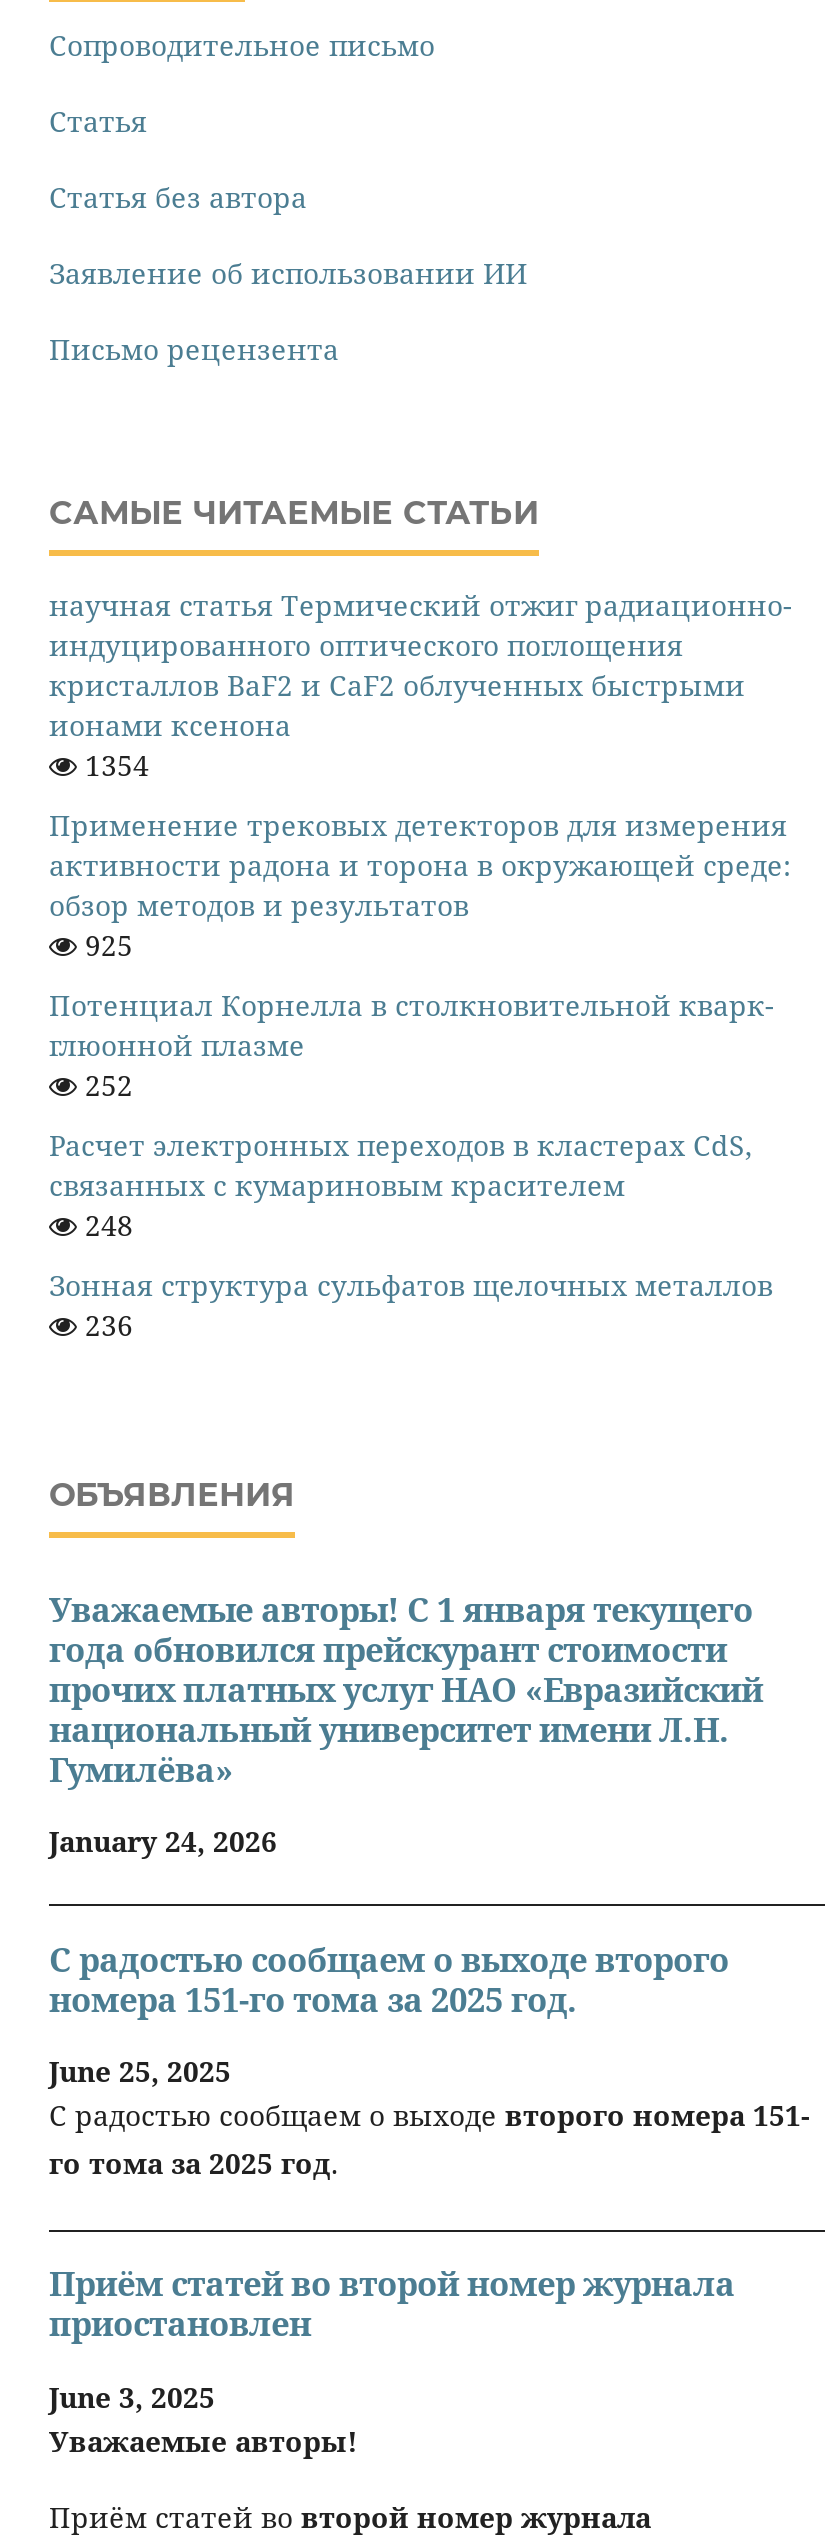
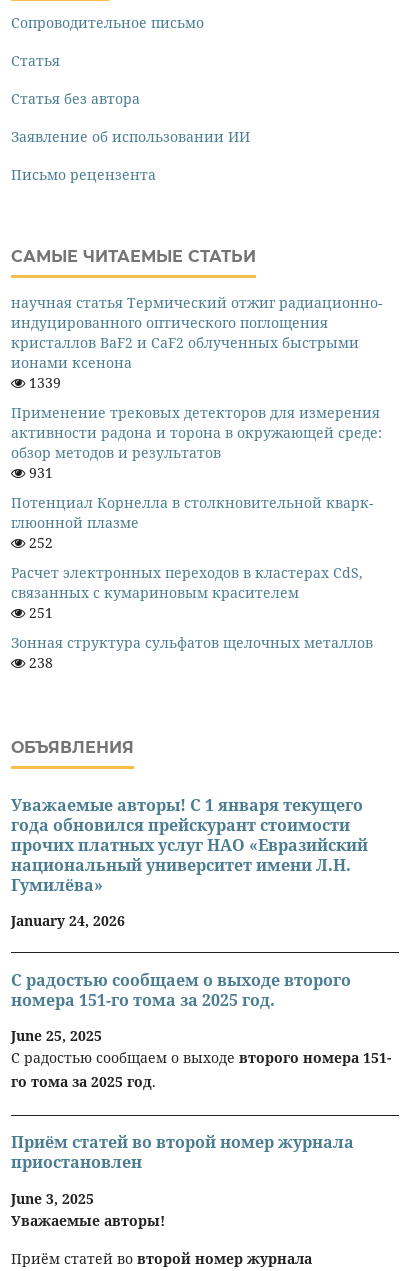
- 1354
+ 1339

- 925
+ 931

- 248
+ 251

- 236
+ 238
